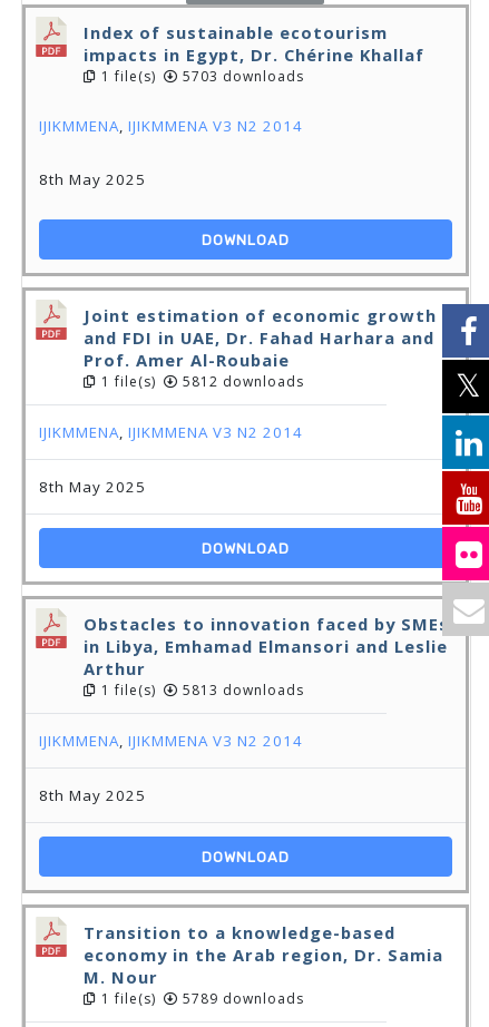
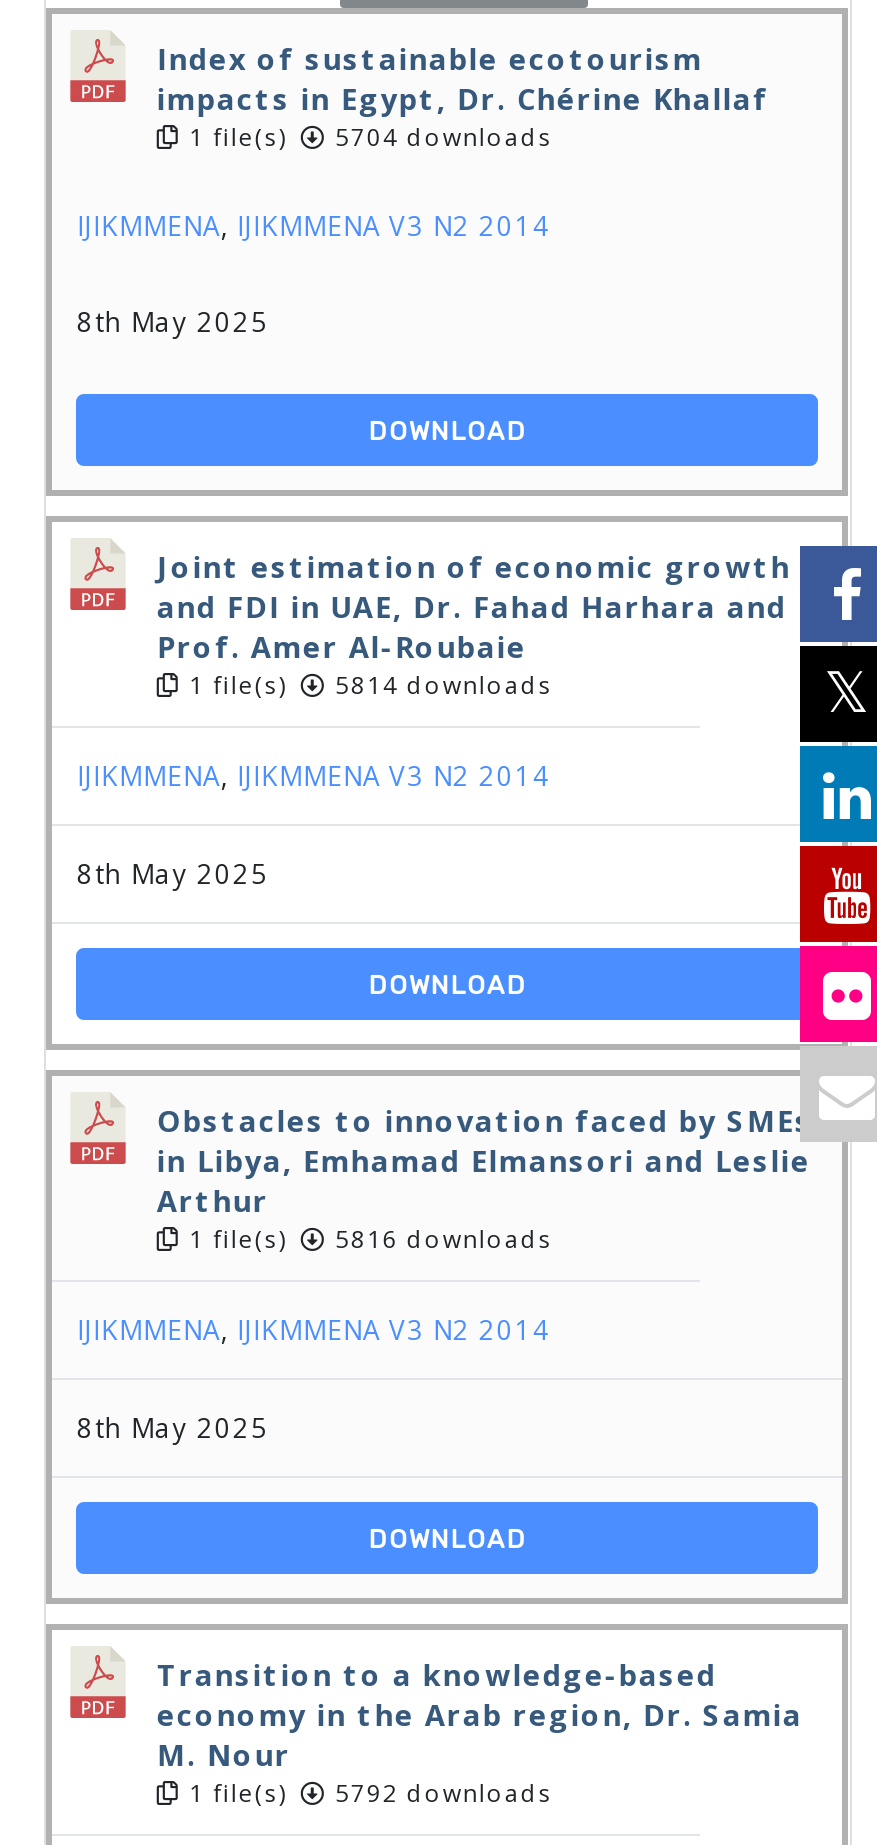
- 1 file(s) 5703 downloads
+ 1 file(s) 5704 downloads

- 1 file(s) 5812 downloads
+ 1 file(s) 5814 downloads

- 1 file(s) 5813 downloads
+ 1 file(s) 5816 downloads

- 1 file(s) 5789 downloads
+ 1 file(s) 5792 downloads
